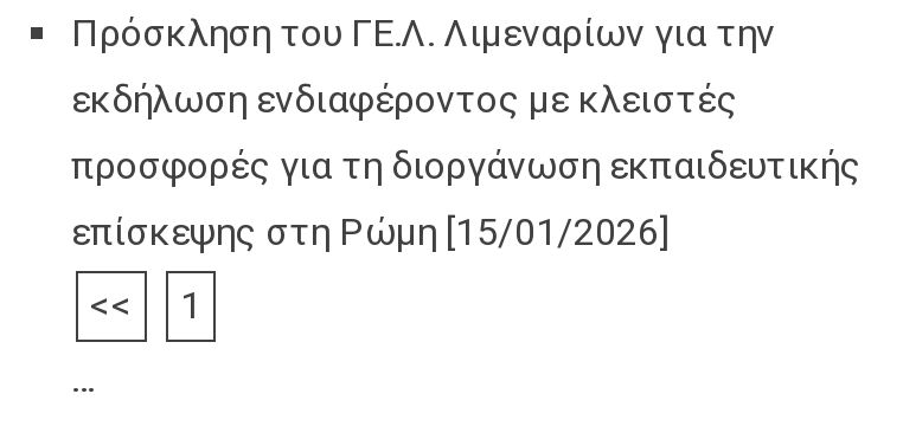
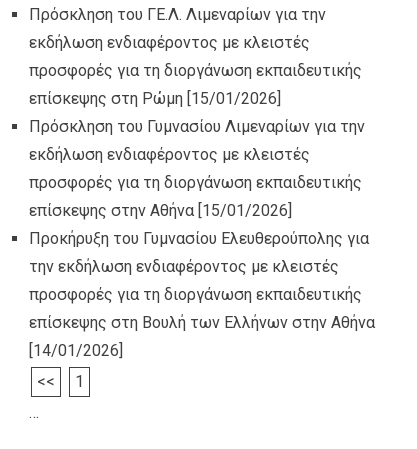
+ Πρόσκληση του Γυμνασίου Λιμεναρίων για την
+ εκδήλωση ενδιαφέροντος με κλειστές
+ προσφορές για τη διοργάνωση εκπαιδευτικής
+ επίσκεψης στην Αθήνα [15/01/2026]
+ Προκήρυξη του Γυμνασίου Ελευθερούπολης για
+ την εκδήλωση ενδιαφέροντος με κλειστές
+ προσφορές για τη διοργάνωση εκπαιδευτικής
+ επίσκεψης στη Βουλή των Ελλήνων στην Αθήνα
+ [14/01/2026]
